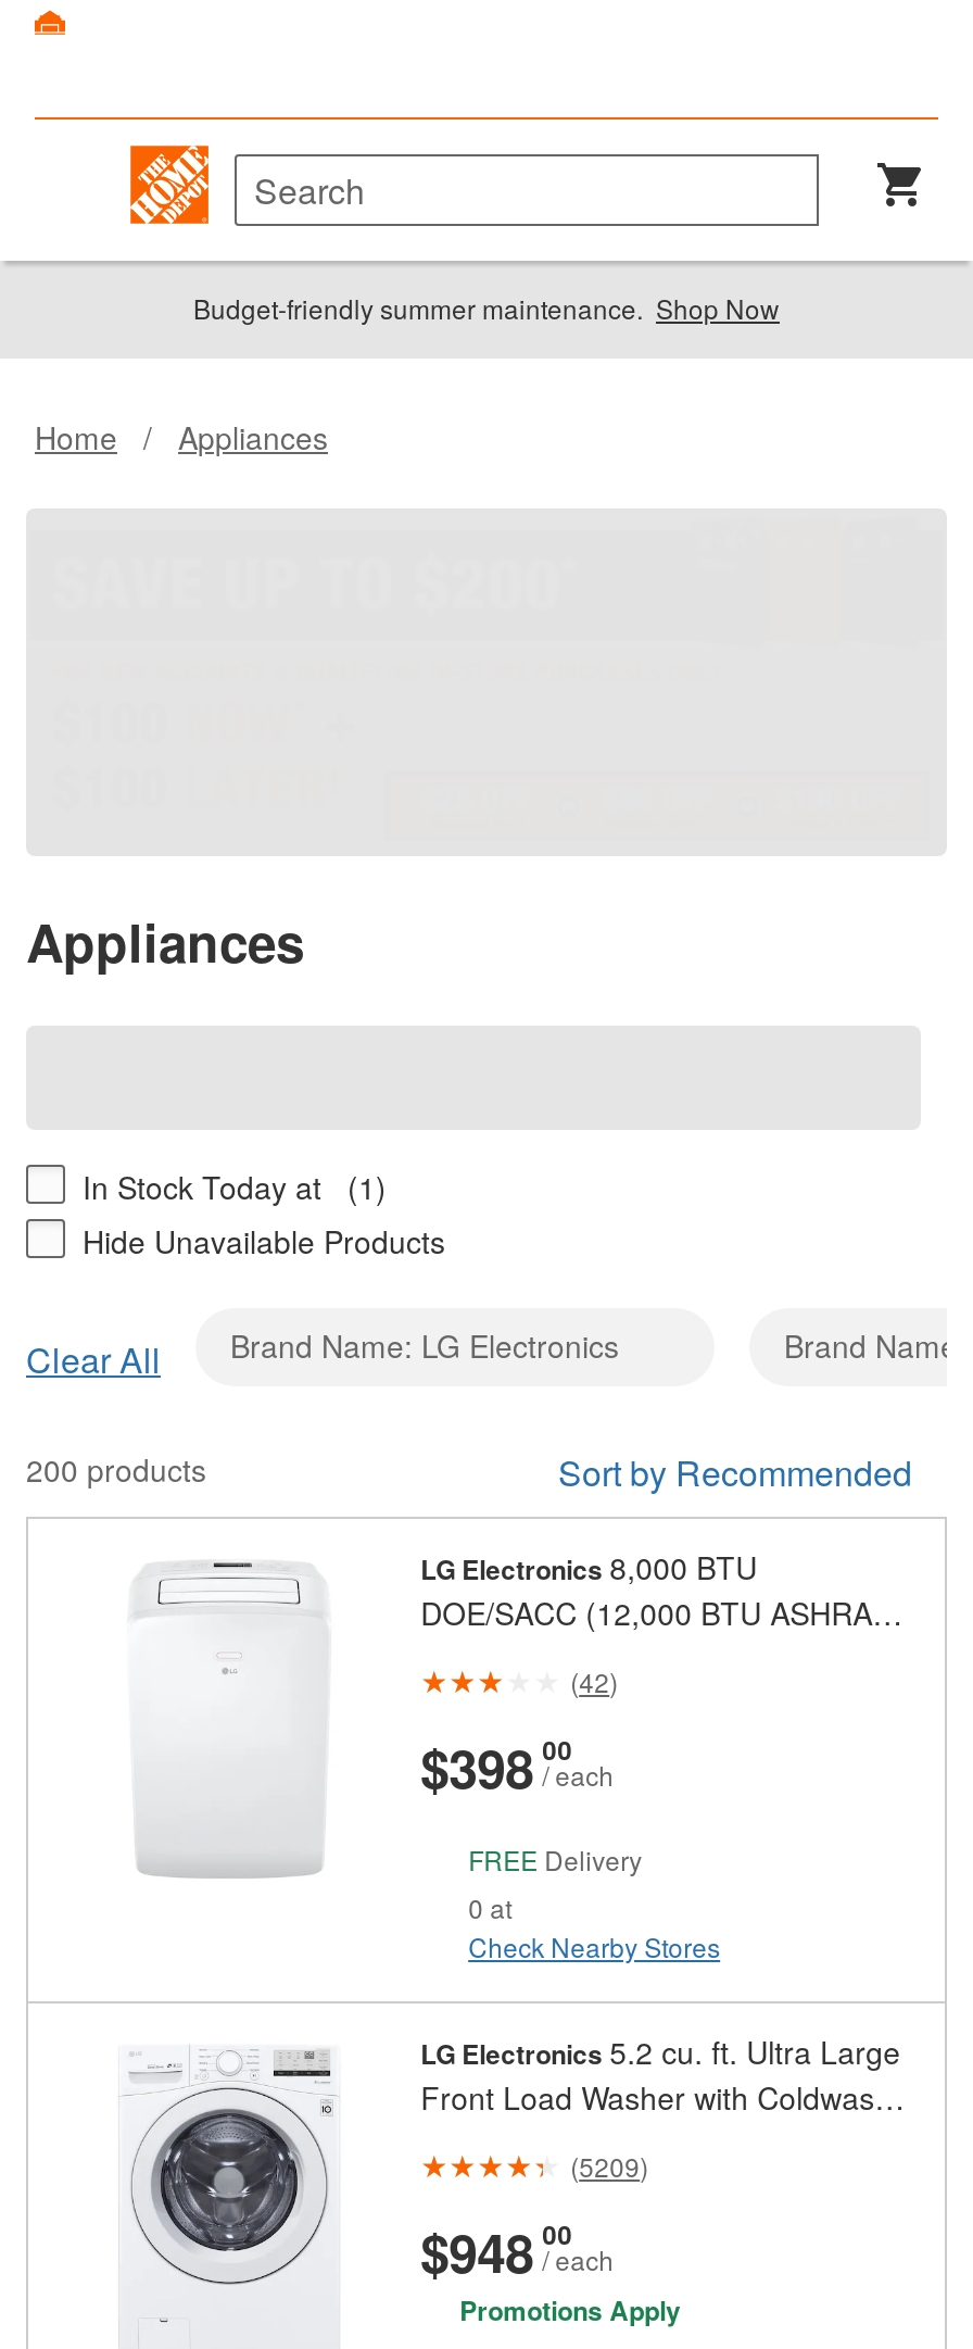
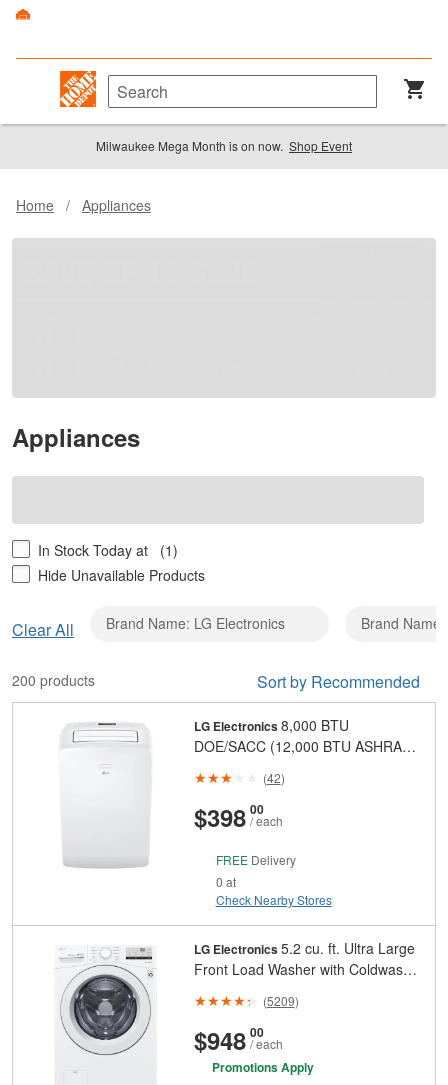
- Budget-friendly summer maintenance. Shop Now
+ Milwaukee Mega Month is on now. Shop Event
